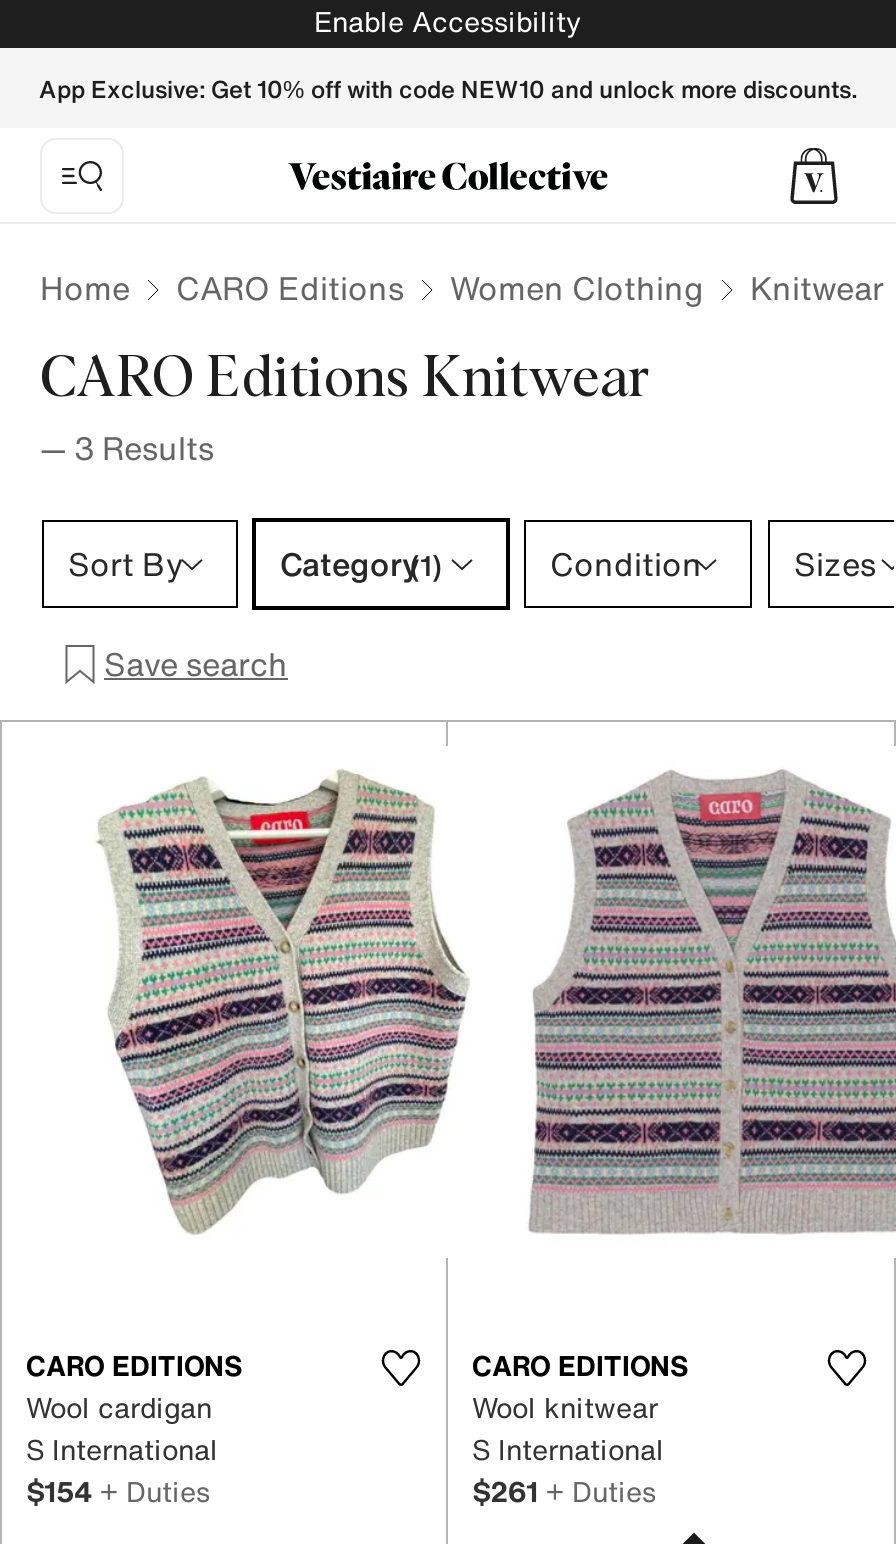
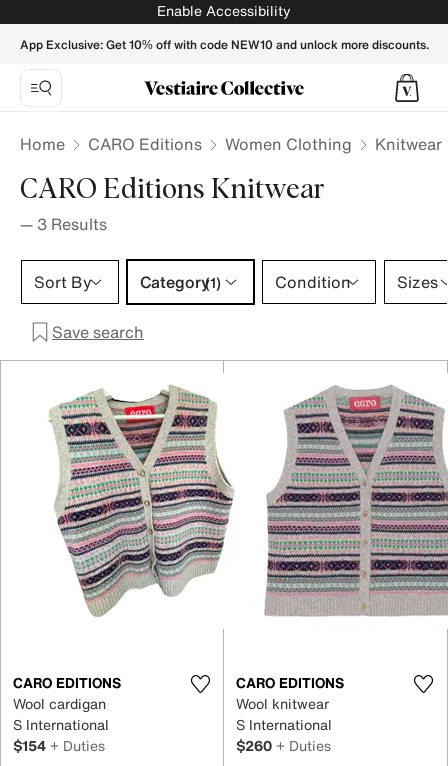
- $261 + Duties
+ $260 + Duties
